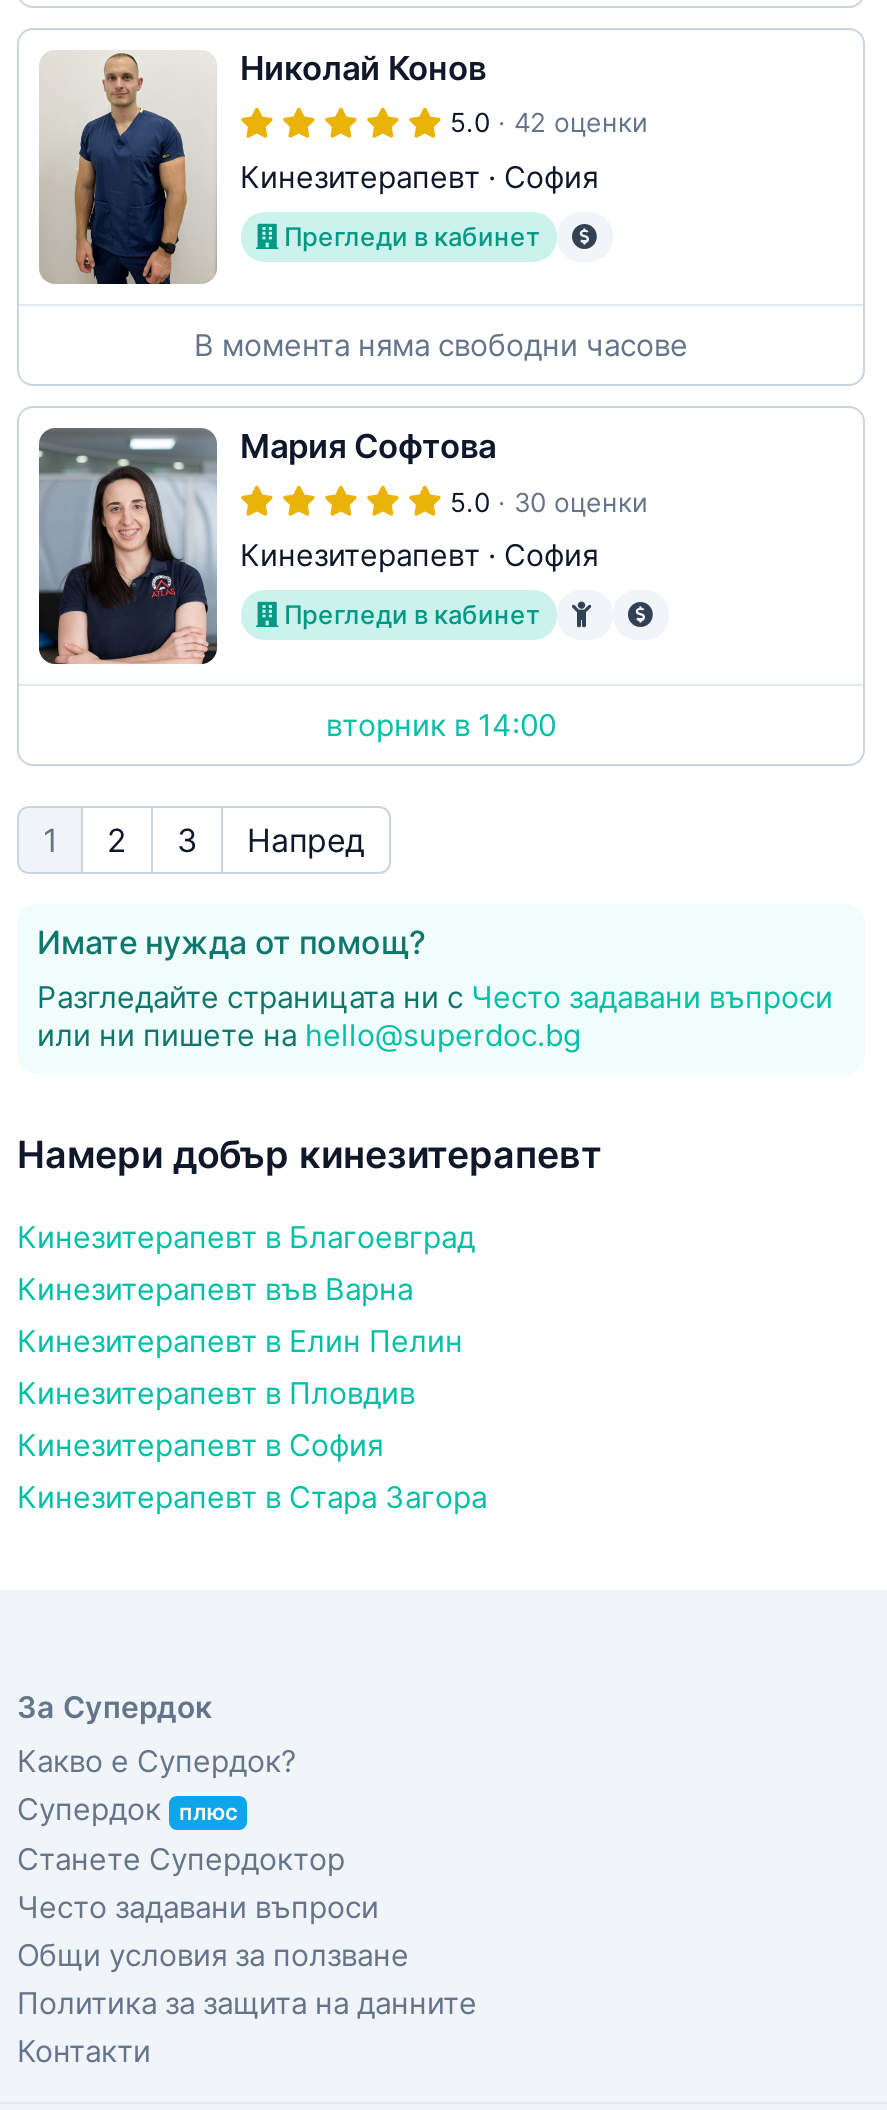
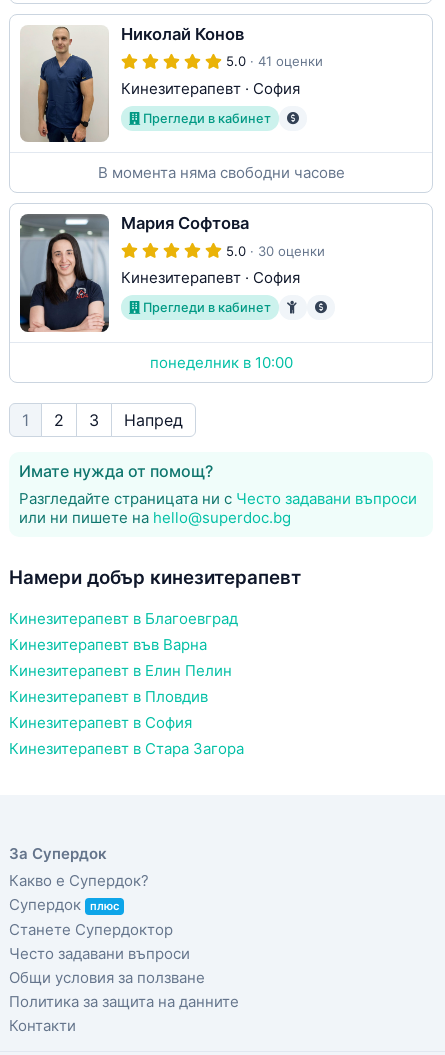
- 5.0 · 42 оценки
+ 5.0 · 41 оценки

- вторник в 14:00
+ понеделник в 10:00
